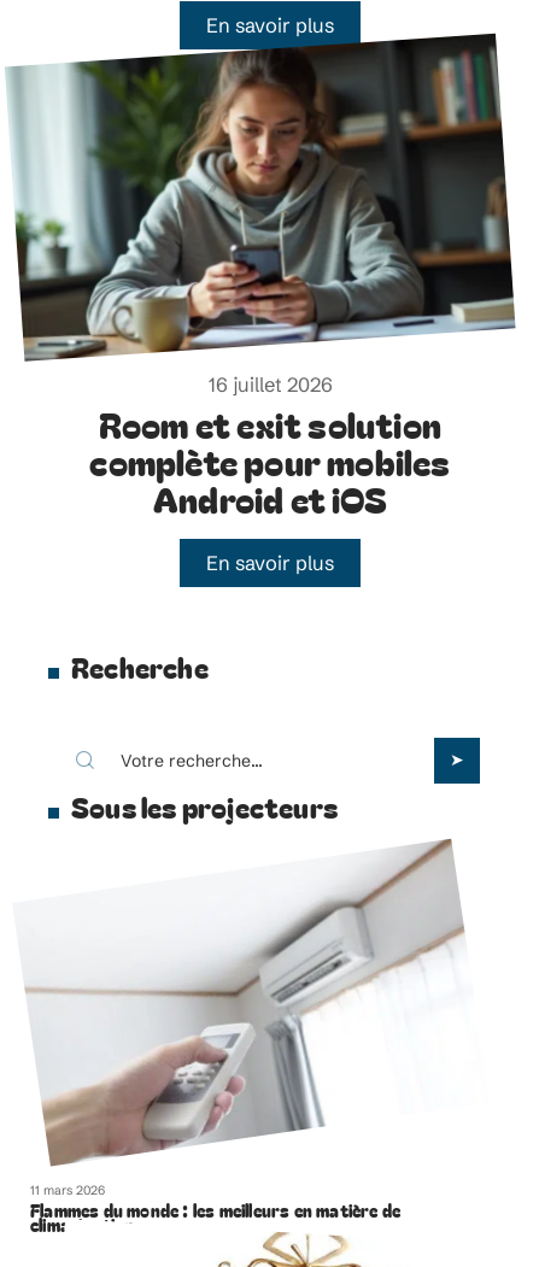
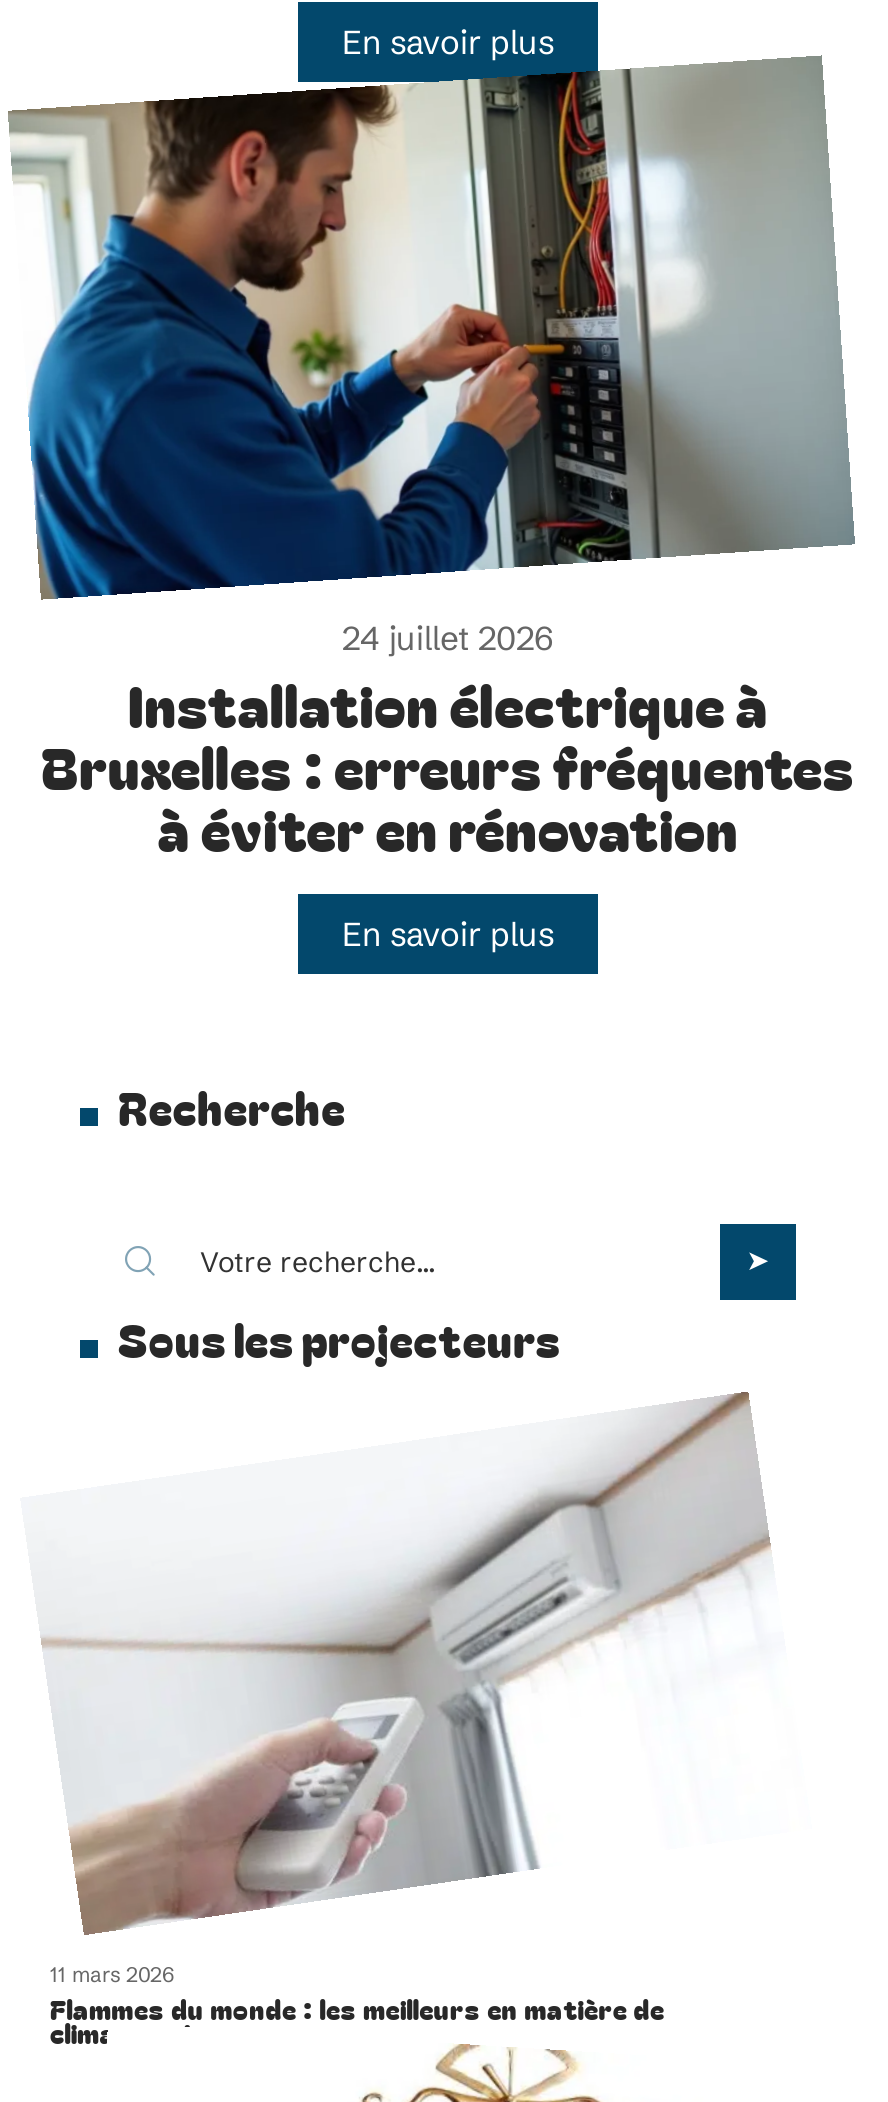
- [image]
- 16 juillet 2026
- Room et exit solution
- complète pour mobiles
- Android et iOS
+ [image]
+ 24 juillet 2026
+ Installation électrique à
+ Bruxelles : erreurs fréquentes
+ à éviter en rénovation
